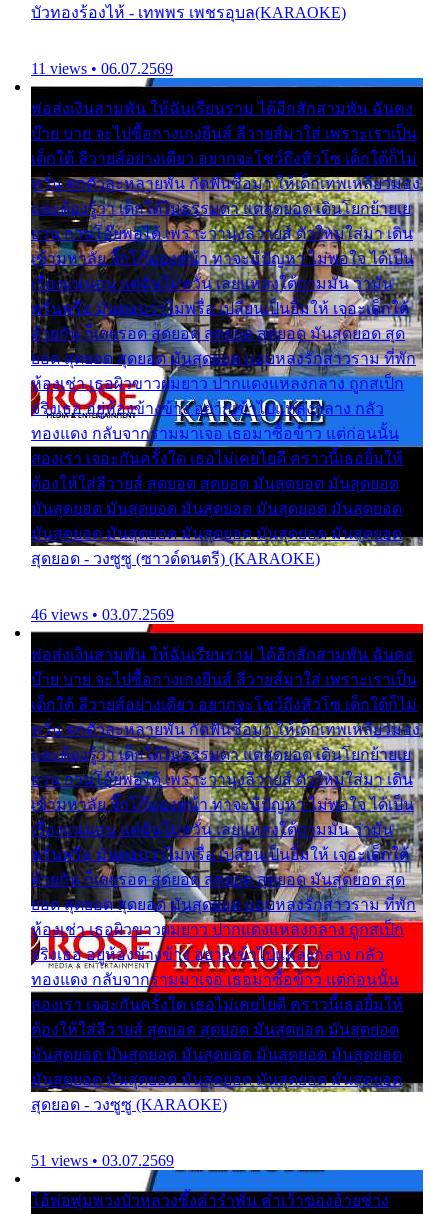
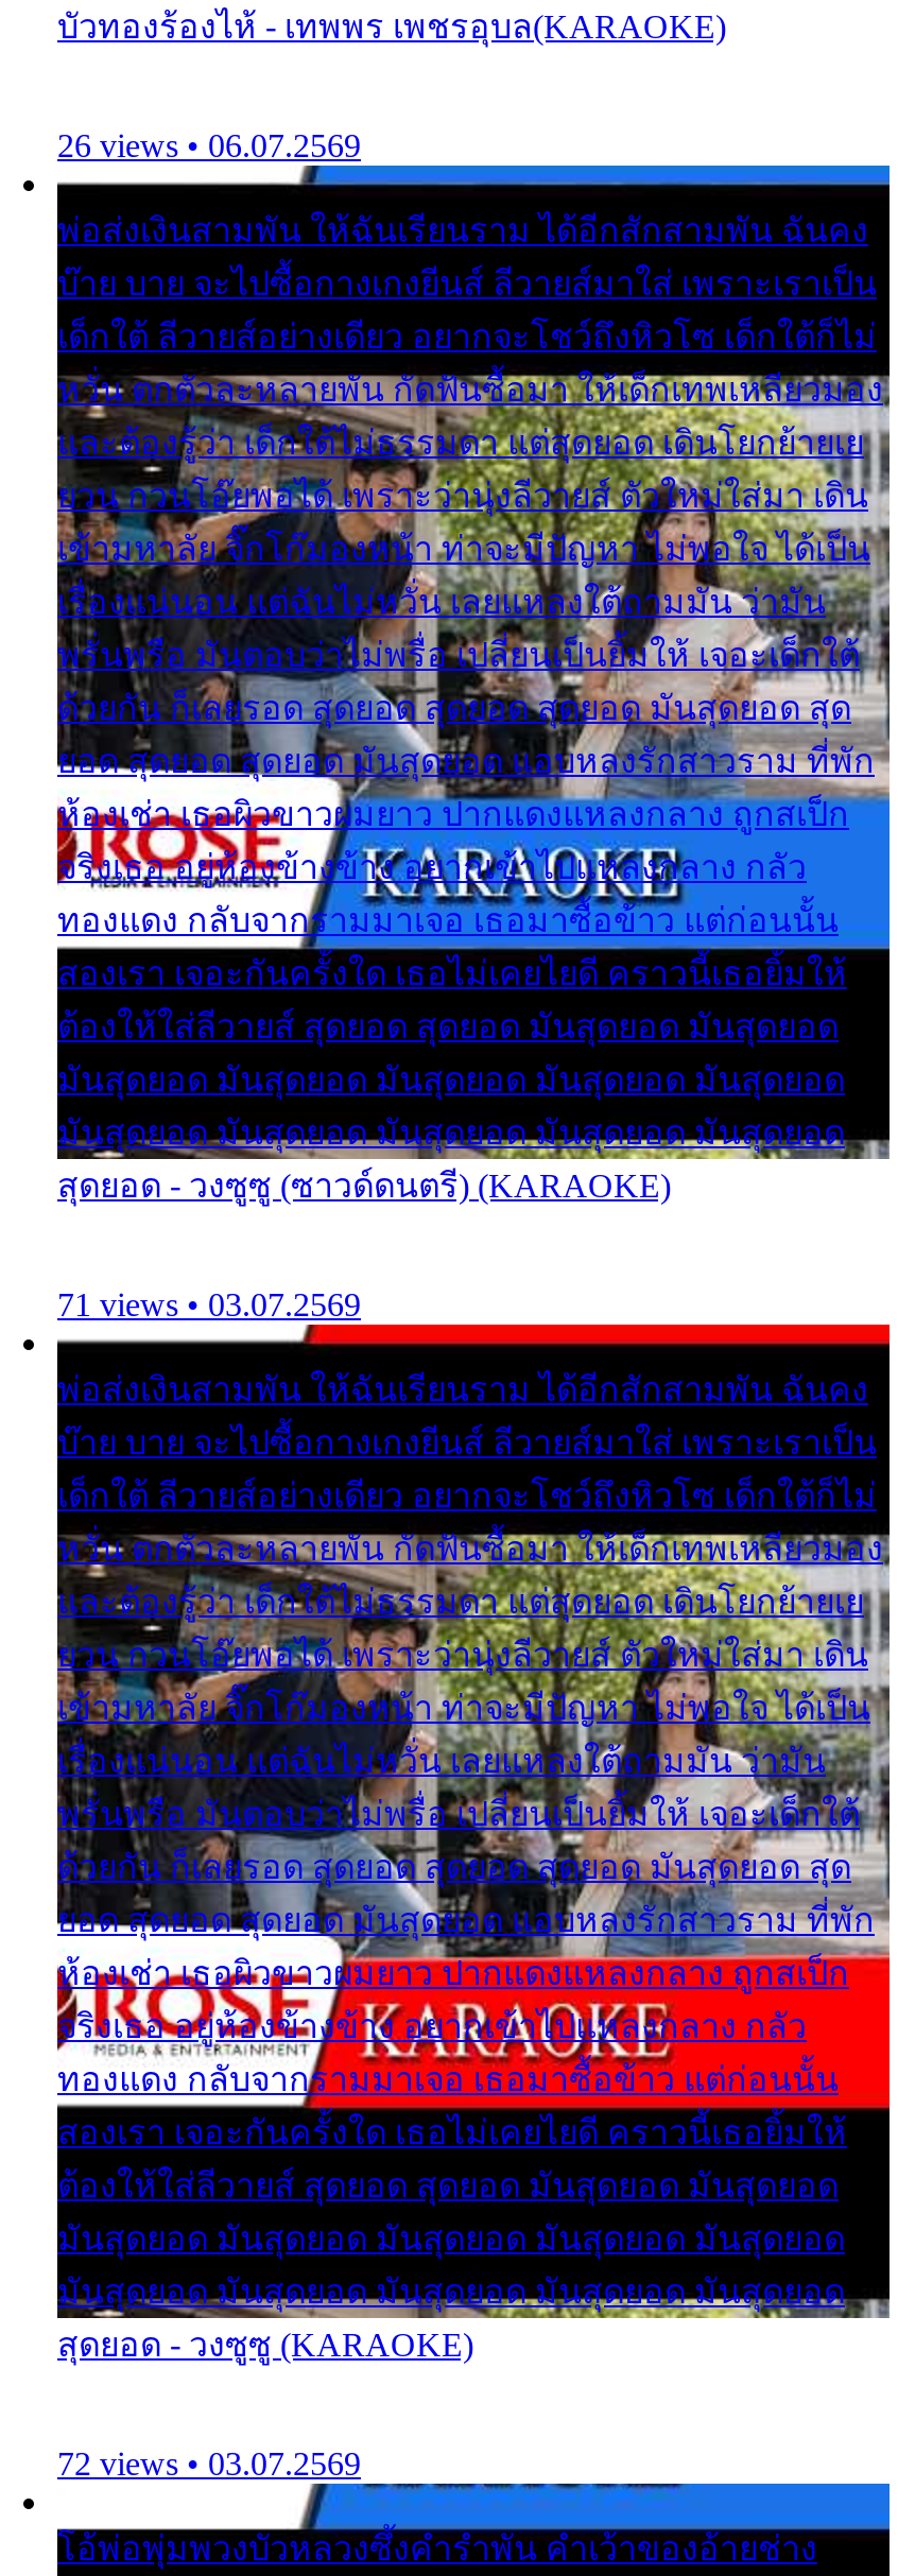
- 11 views • 06.07.2569
+ 26 views • 06.07.2569

- 46 views • 03.07.2569
+ 71 views • 03.07.2569

- 51 views • 03.07.2569
+ 72 views • 03.07.2569
